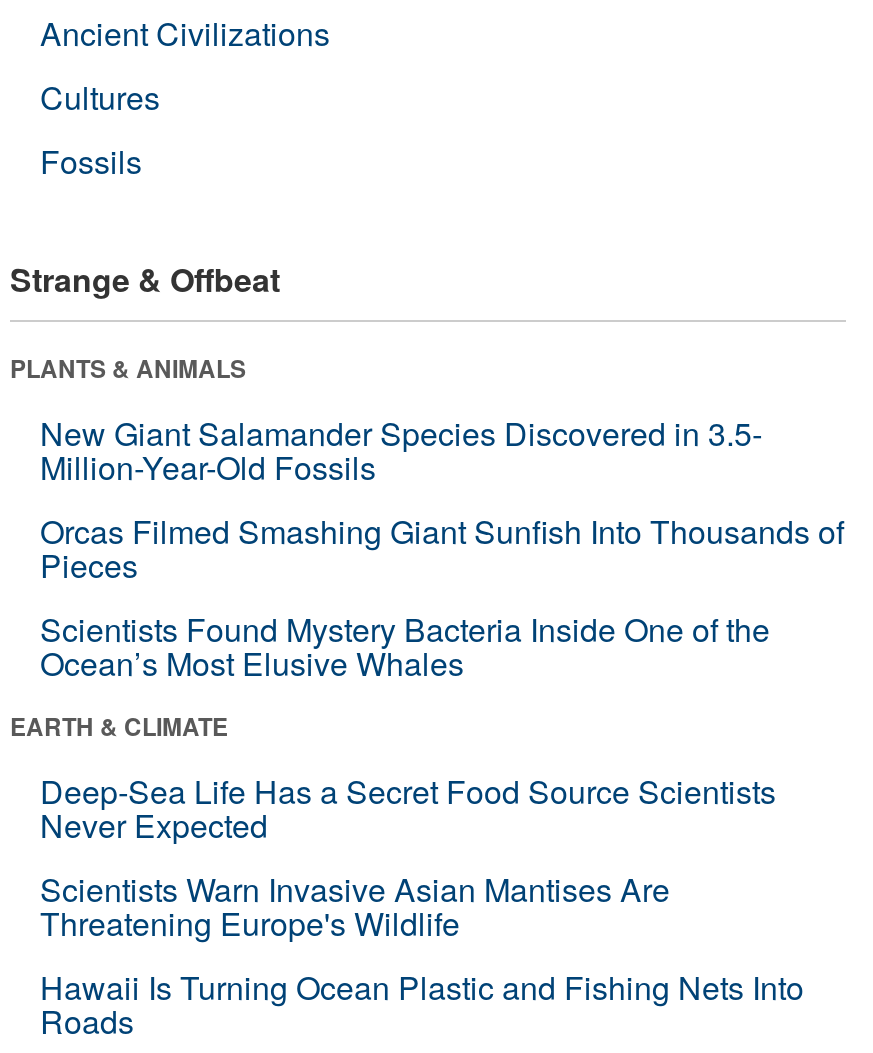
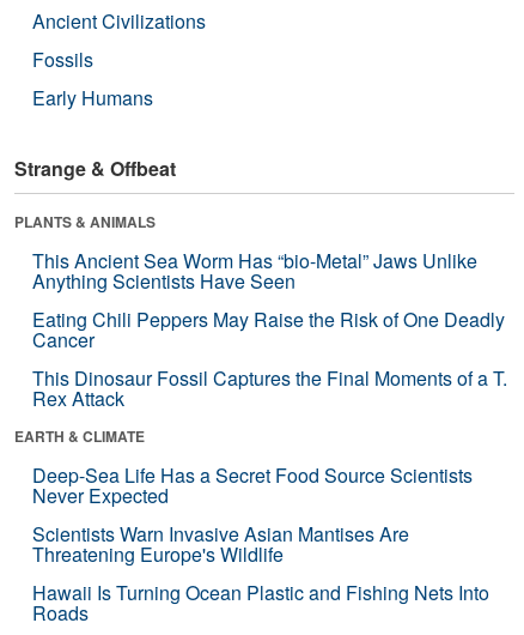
- Cultures

moved up: Fossils

+ Early Humans

- New Giant Salamander Species Discovered in 3.5-
- Million-Year-Old Fossils
- Orcas Filmed Smashing Giant Sunfish Into Thousands of
- Pieces
- Scientists Found Mystery Bacteria Inside One of the
- Ocean’s Most Elusive Whales
+ This Ancient Sea Worm Has “bio-Metal” Jaws Unlike
+ Anything Scientists Have Seen
+ Eating Chili Peppers May Raise the Risk of One Deadly
+ Cancer
+ This Dinosaur Fossil Captures the Final Moments of a T.
+ Rex Attack
